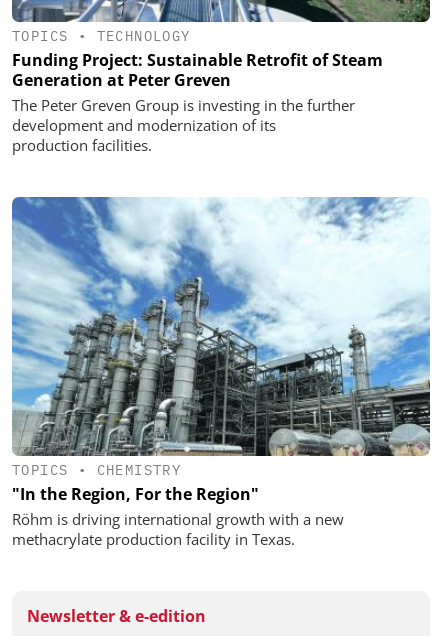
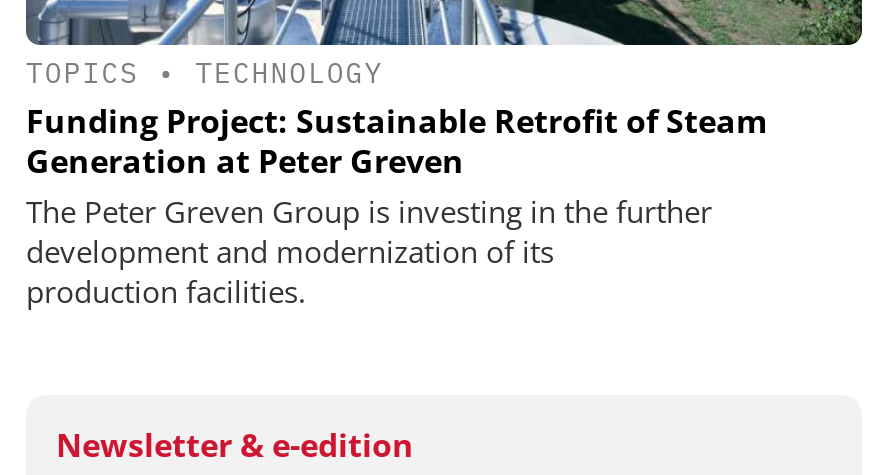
- [image]
- TOPICS • CHEMISTRY
- "In the Region, For the Region"
- Röhm is driving international growth with a new
- methacrylate production facility in Texas.
